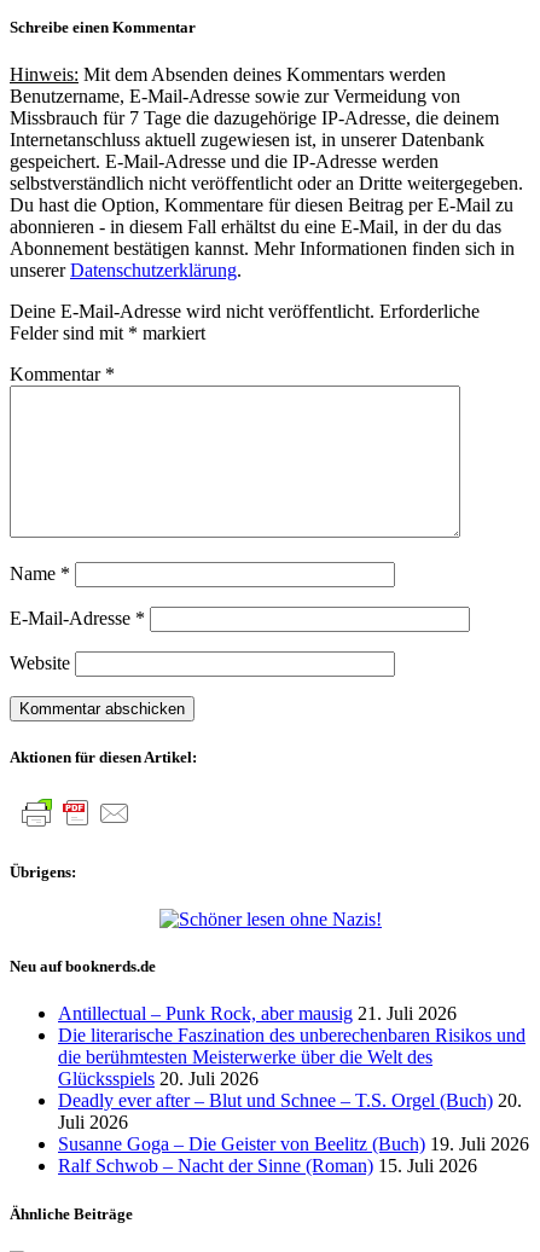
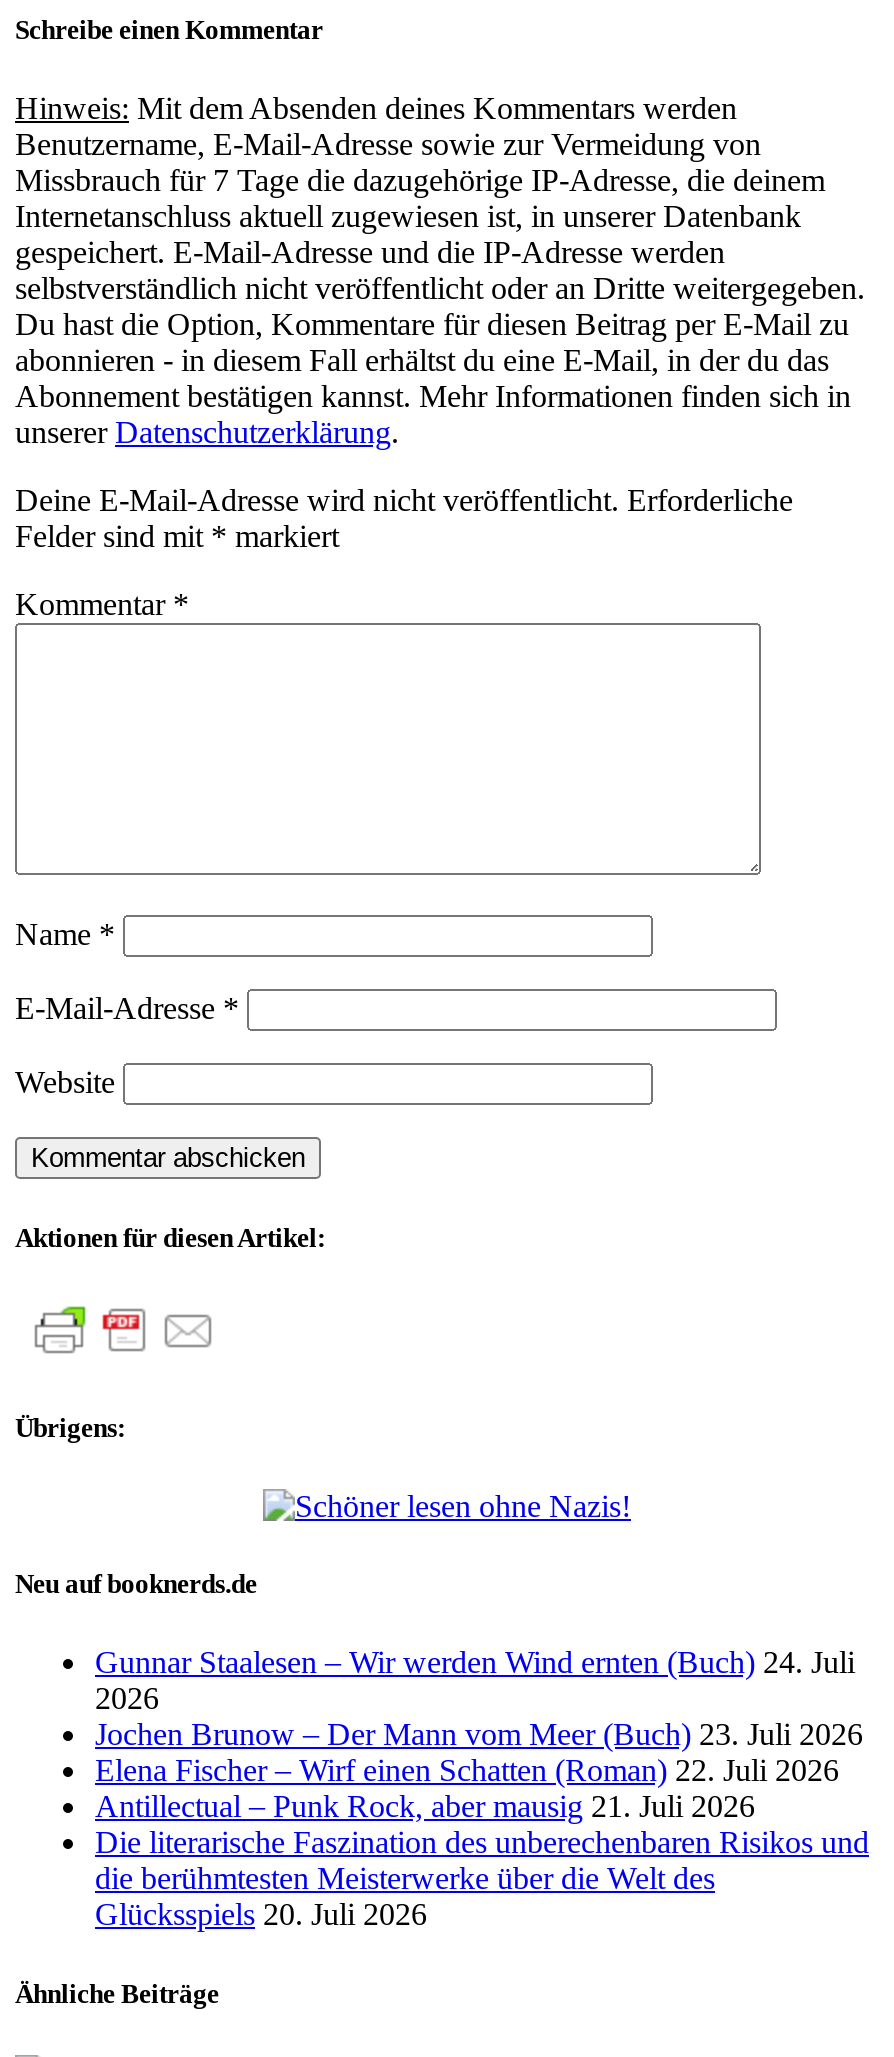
+ Gunnar Staalesen – Wir werden Wind ernten (Buch) 24. Juli
+ 2026
+ Jochen Brunow – Der Mann vom Meer (Buch) 23. Juli 2026
+ Elena Fischer – Wirf einen Schatten (Roman) 22. Juli 2026

moved down: Antillectual – Punk Rock, aber mausig 21. Juli 2026 | Die literarische Faszination des unberechenbaren Risikos und | die berühmtesten Meisterwerke über die Welt des | Glücksspiels 20. Juli 2026

- Deadly ever after – Blut und Schnee – T.S. Orgel (Buch) 20.
- Juli 2026
- Susanne Goga – Die Geister von Beelitz (Buch) 19. Juli 2026
- Ralf Schwob – Nacht der Sinne (Roman) 15. Juli 2026
